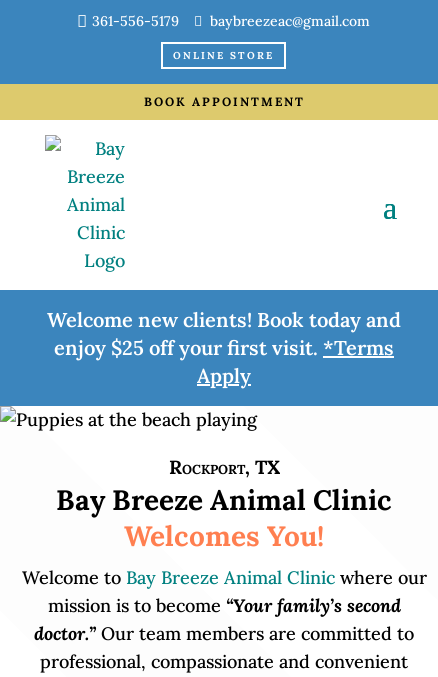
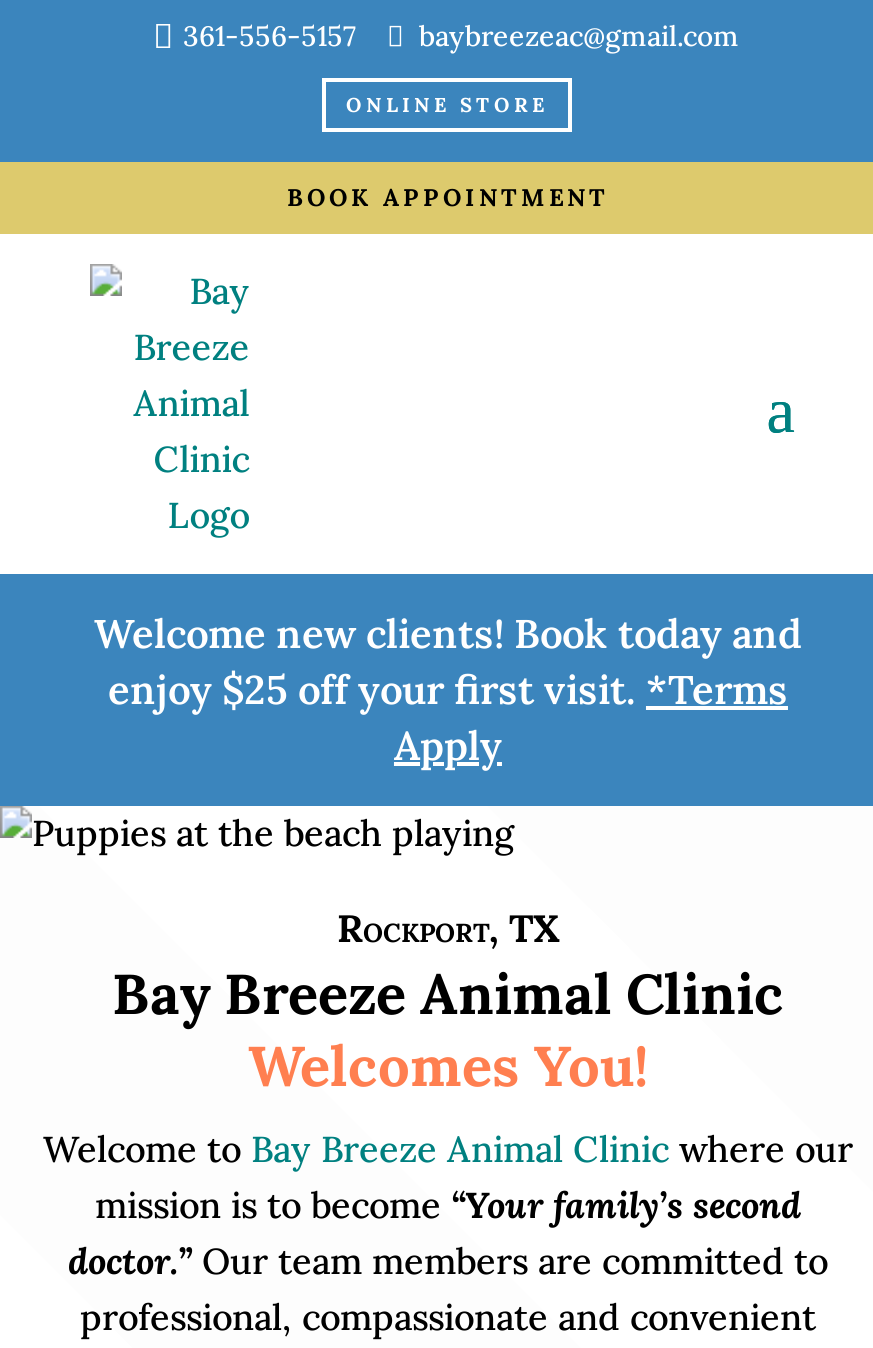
- 361-556-5179 baybreezeac@gmail.com
+ 361-556-5157 baybreezeac@gmail.com
